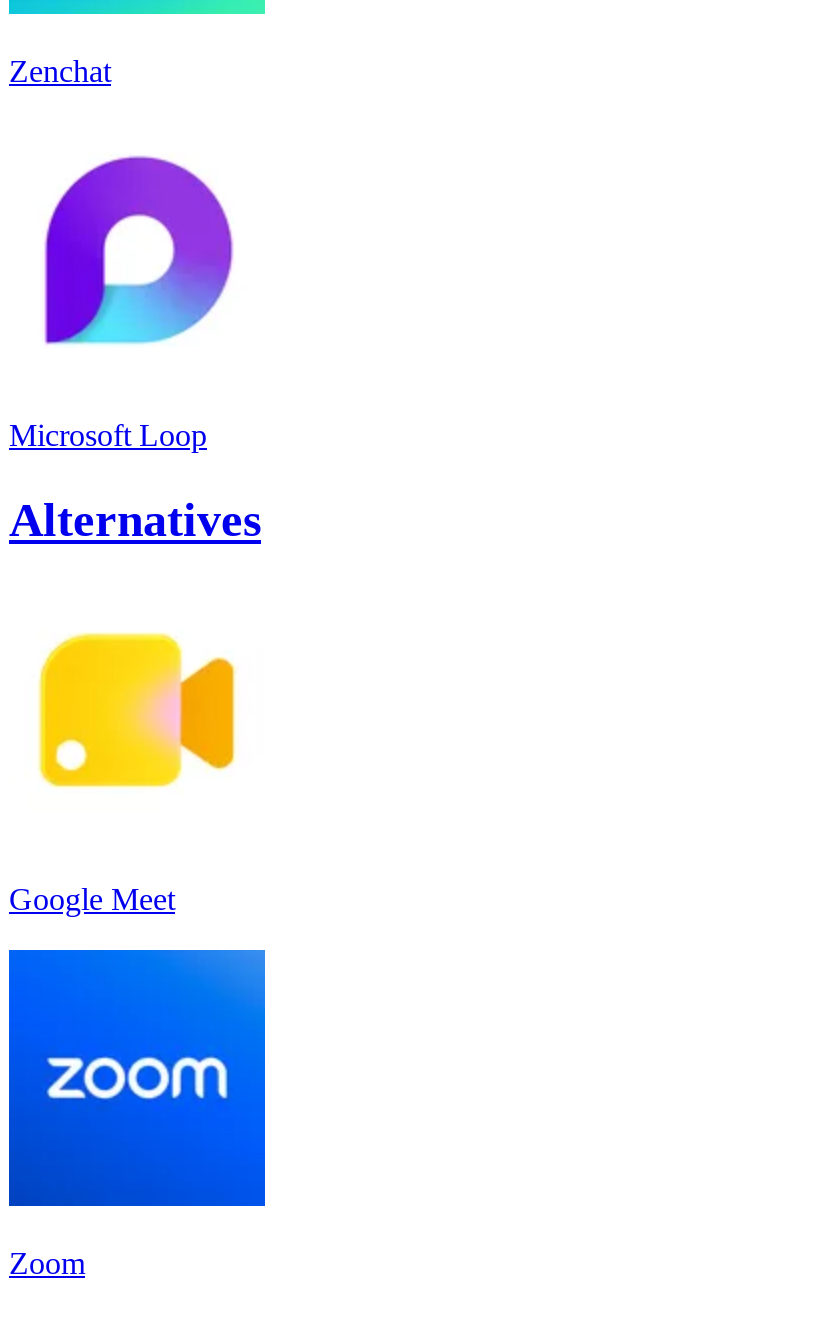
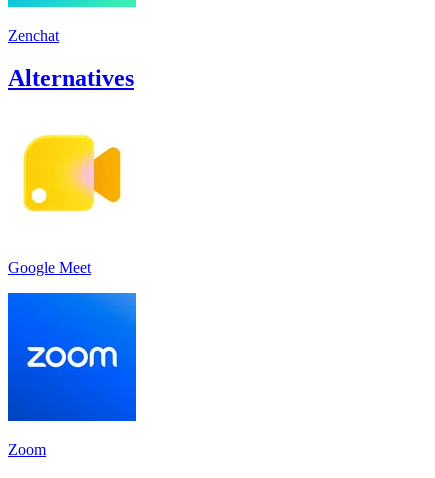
- [image]
- Microsoft Loop
